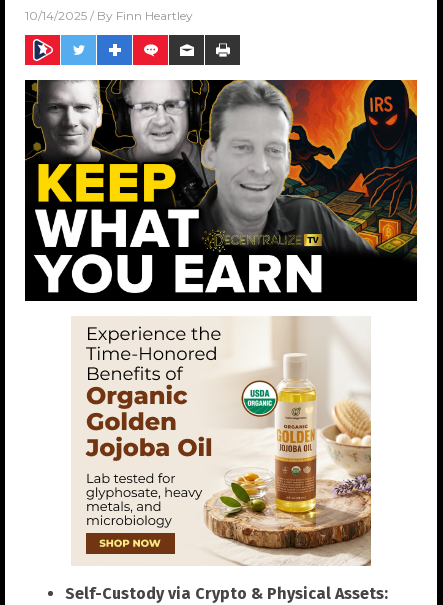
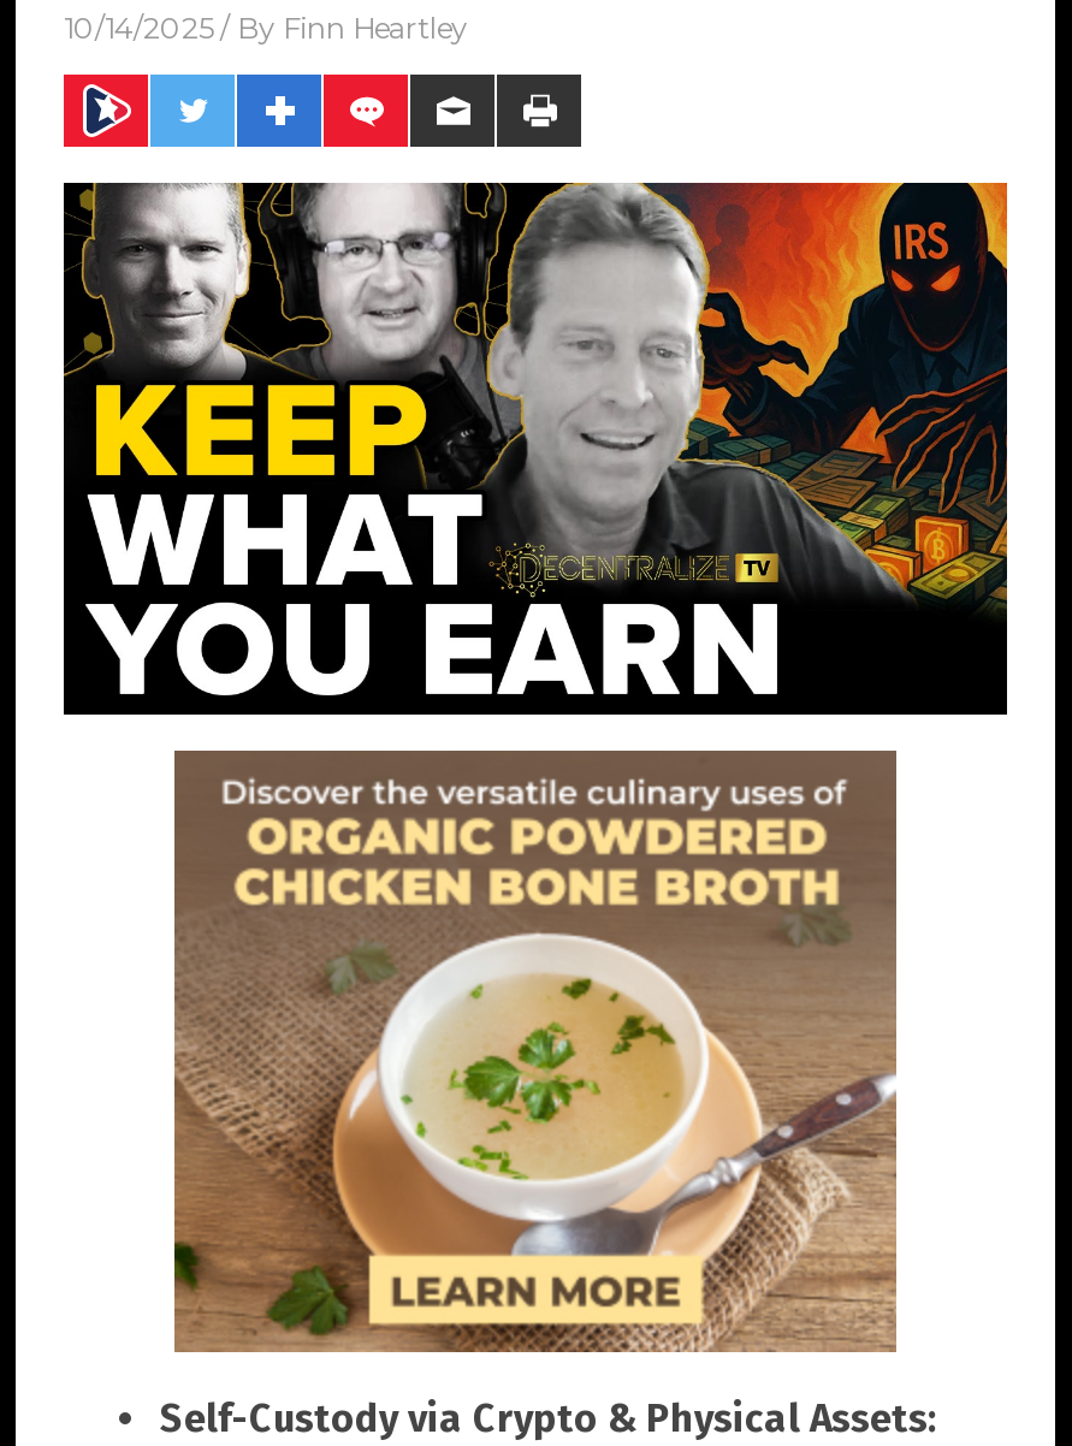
- [image]
+ [image]
